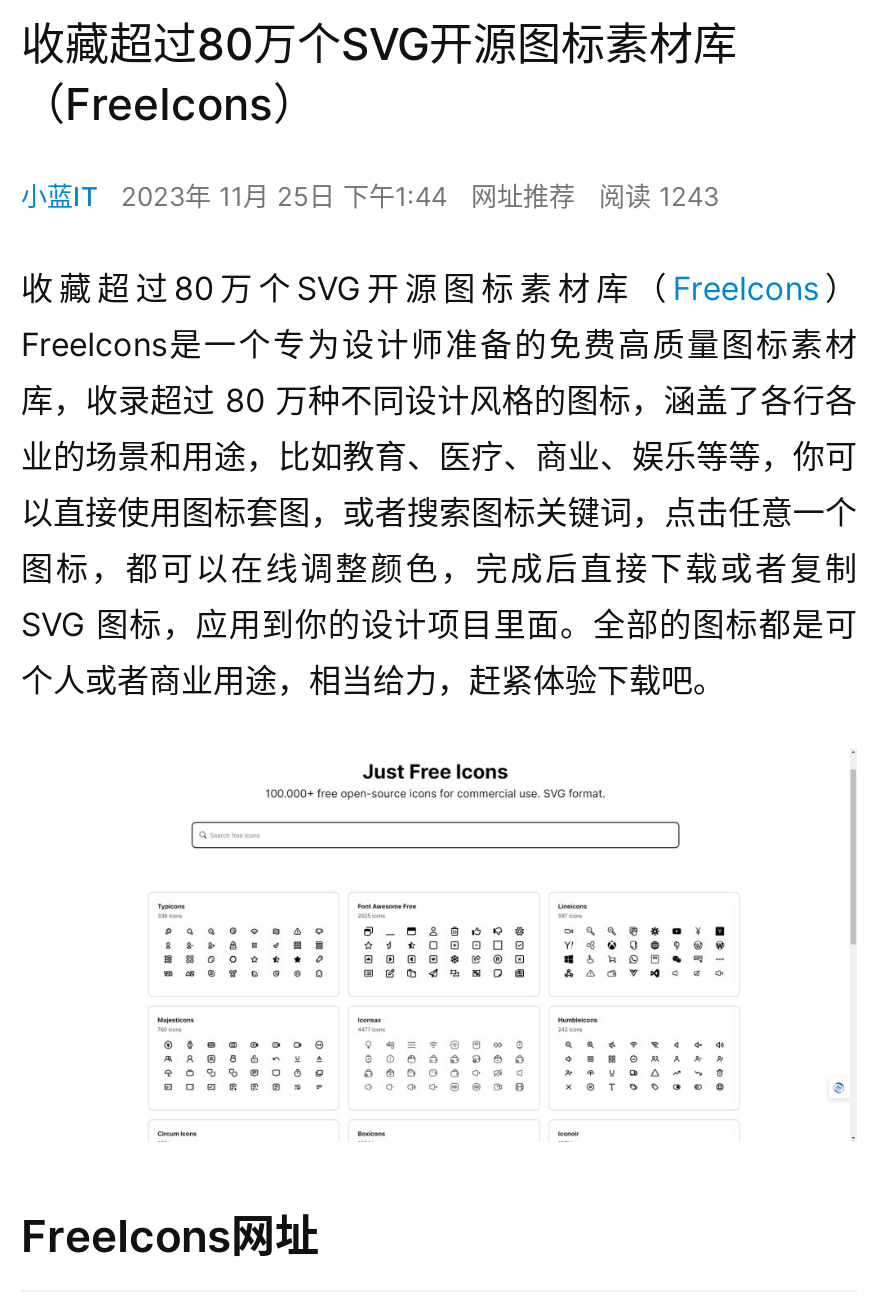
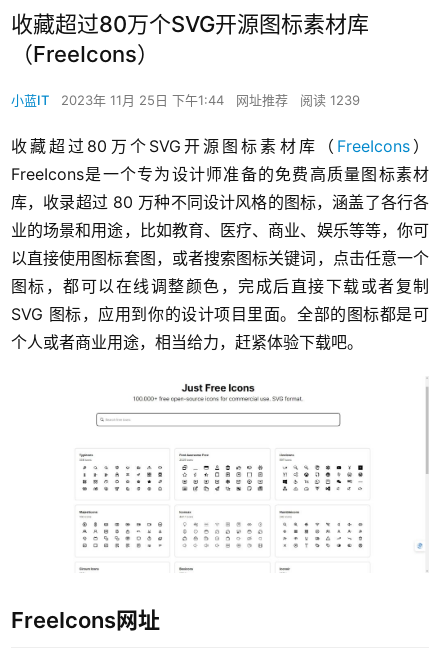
- 小蓝IT 2023年 11月 25日 下午1:44 网址推荐 阅读 1243
+ 小蓝IT 2023年 11月 25日 下午1:44 网址推荐 阅读 1239
